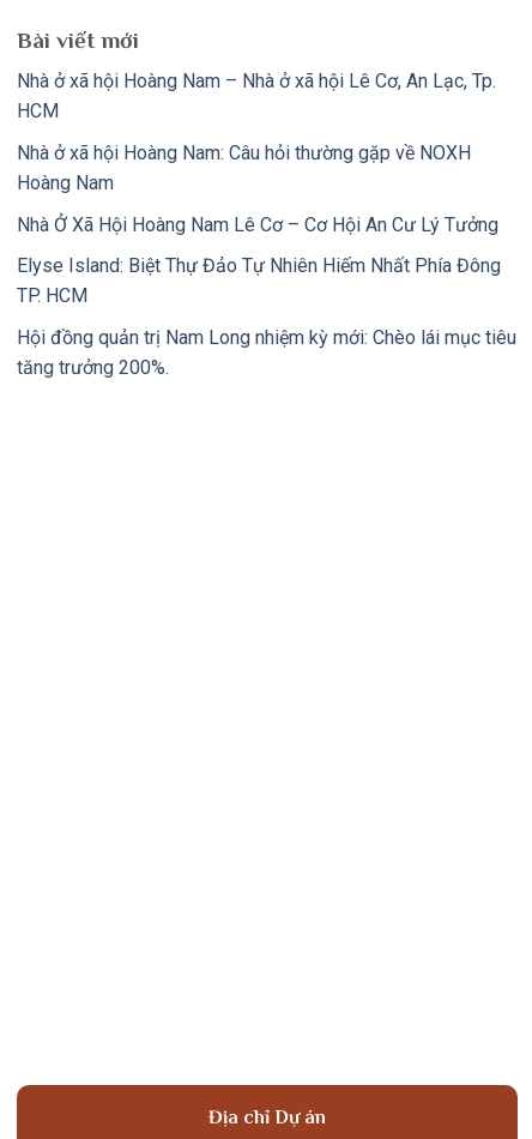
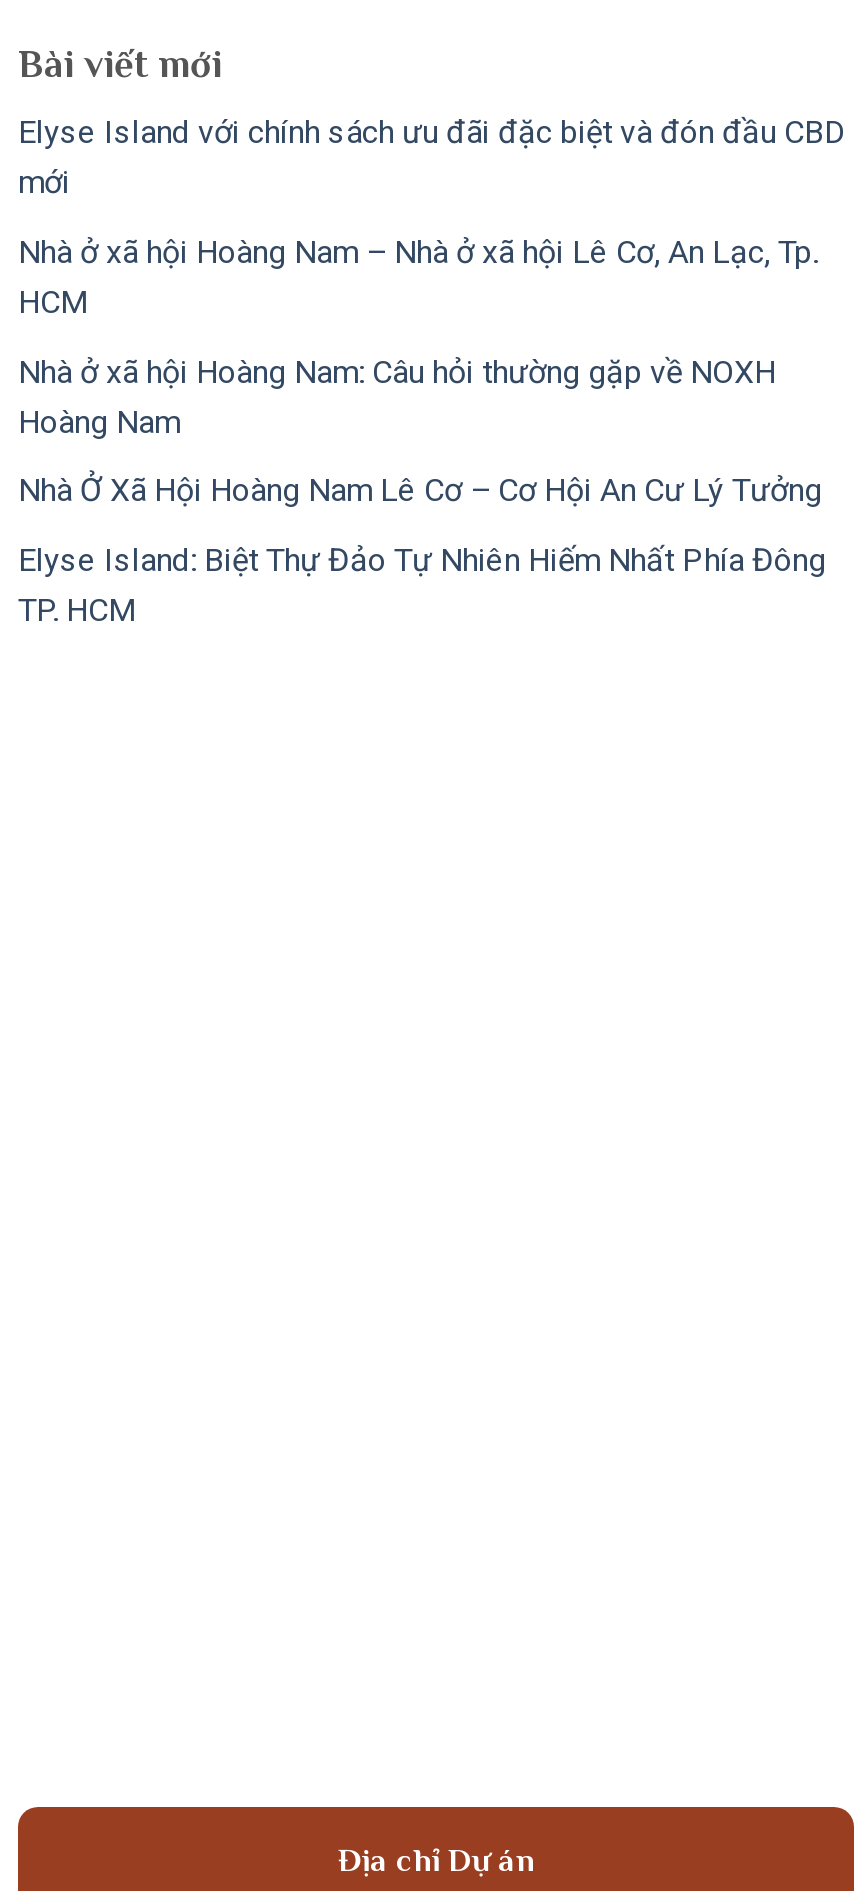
+ Elyse Island với chính sách ưu đãi đặc biệt và đón đầu CBD
+ mới

moved down: Nhà ở xã hội Hoàng Nam – Nhà ở xã hội Lê Cơ, An Lạc, Tp. | HCM | Nhà ở xã hội Hoàng Nam: Câu hỏi thường gặp về NOXH | Hoàng Nam | Nhà Ở Xã Hội Hoàng Nam Lê Cơ – Cơ Hội An Cư Lý Tưởng | Elyse Island: Biệt Thự Đảo Tự Nhiên Hiếm Nhất Phía Đông | TP. HCM

- Hội đồng quản trị Nam Long nhiệm kỳ mới: Chèo lái mục tiêu
- tăng trưởng 200%.
